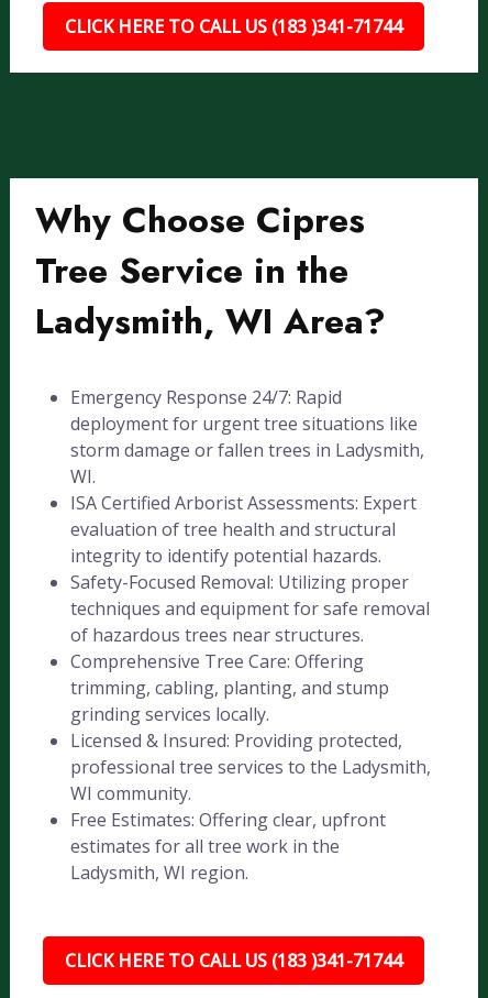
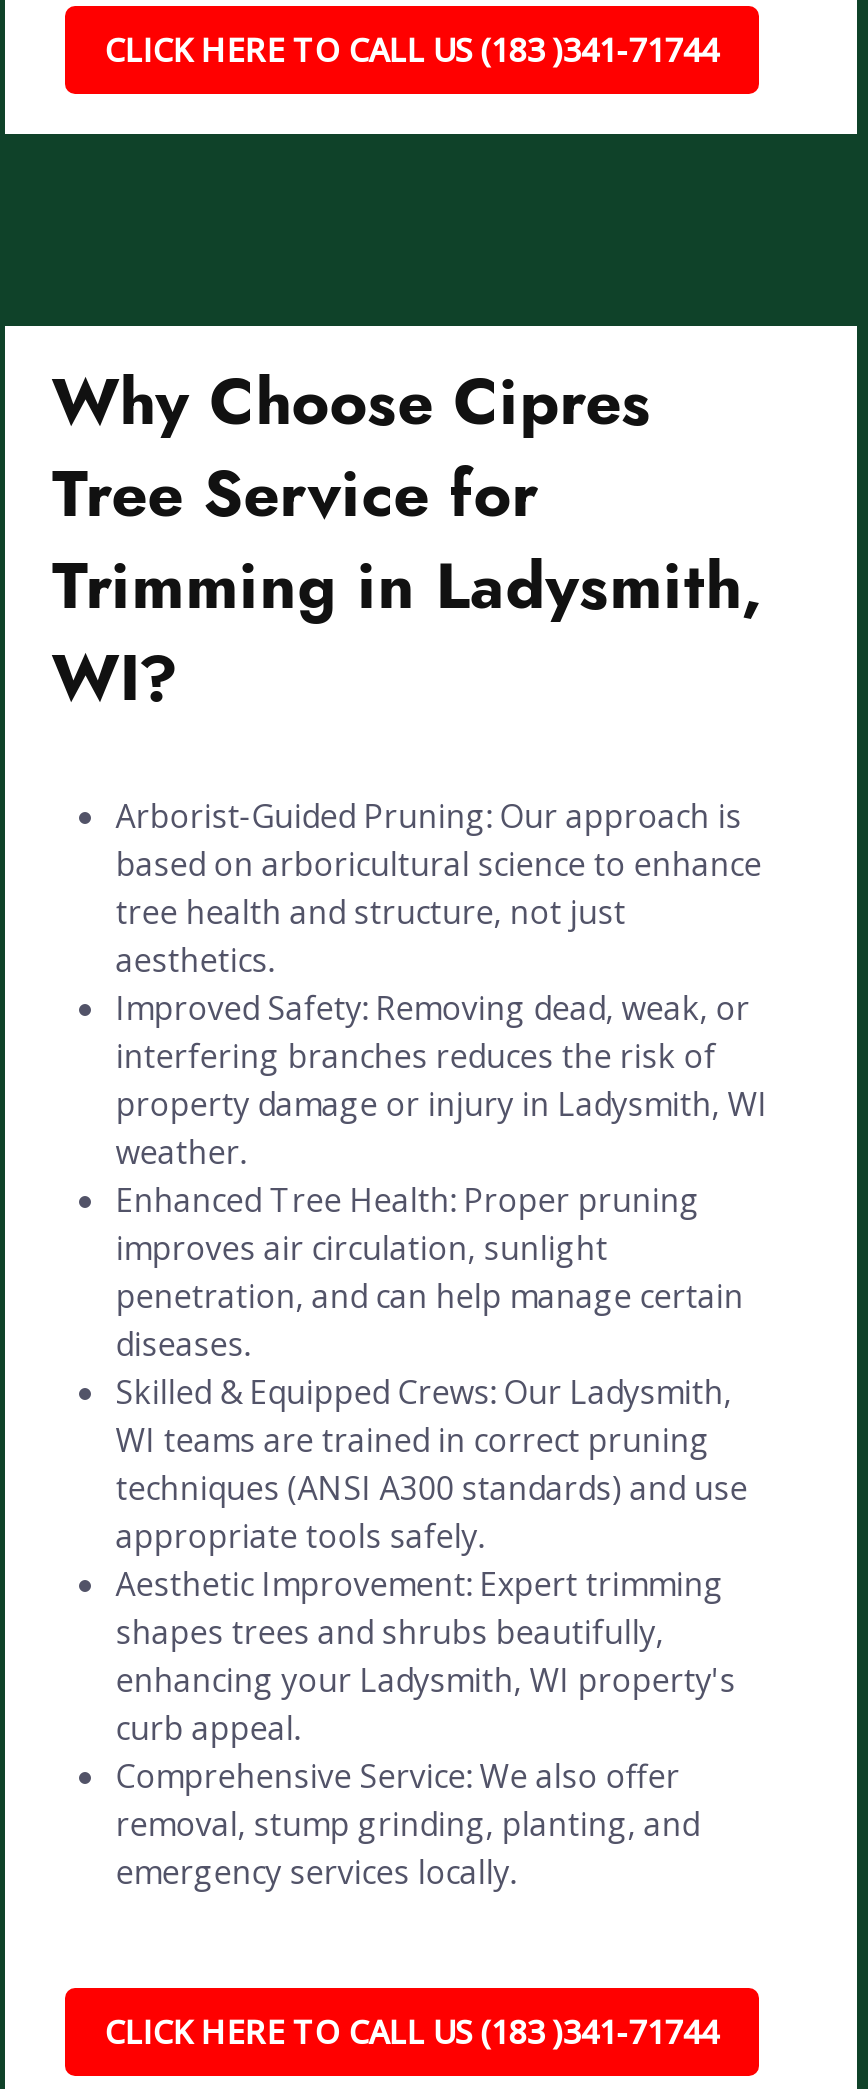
- Tree Service in the
- Ladysmith, WI Area?
+ Tree Service for
+ Trimming in Ladysmith,
+ WI?

- Emergency Response 24/7: Rapid
- deployment for urgent tree situations like
- storm damage or fallen trees in Ladysmith,
- WI.
- ISA Certified Arborist Assessments: Expert
- evaluation of tree health and structural
- integrity to identify potential hazards.
- Safety-Focused Removal: Utilizing proper
- techniques and equipment for safe removal
- of hazardous trees near structures.
- Comprehensive Tree Care: Offering
- trimming, cabling, planting, and stump
- grinding services locally.
- Licensed & Insured: Providing protected,
- professional tree services to the Ladysmith,
- WI community.
- Free Estimates: Offering clear, upfront
- estimates for all tree work in the
- Ladysmith, WI region.
+ Arborist-Guided Pruning: Our approach is
+ based on arboricultural science to enhance
+ tree health and structure, not just
+ aesthetics.
+ Improved Safety: Removing dead, weak, or
+ interfering branches reduces the risk of
+ property damage or injury in Ladysmith, WI
+ weather.
+ Enhanced Tree Health: Proper pruning
+ improves air circulation, sunlight
+ penetration, and can help manage certain
+ diseases.
+ Skilled & Equipped Crews: Our Ladysmith,
+ WI teams are trained in correct pruning
+ techniques (ANSI A300 standards) and use
+ appropriate tools safely.
+ Aesthetic Improvement: Expert trimming
+ shapes trees and shrubs beautifully,
+ enhancing your Ladysmith, WI property's
+ curb appeal.
+ Comprehensive Service: We also offer
+ removal, stump grinding, planting, and
+ emergency services locally.
